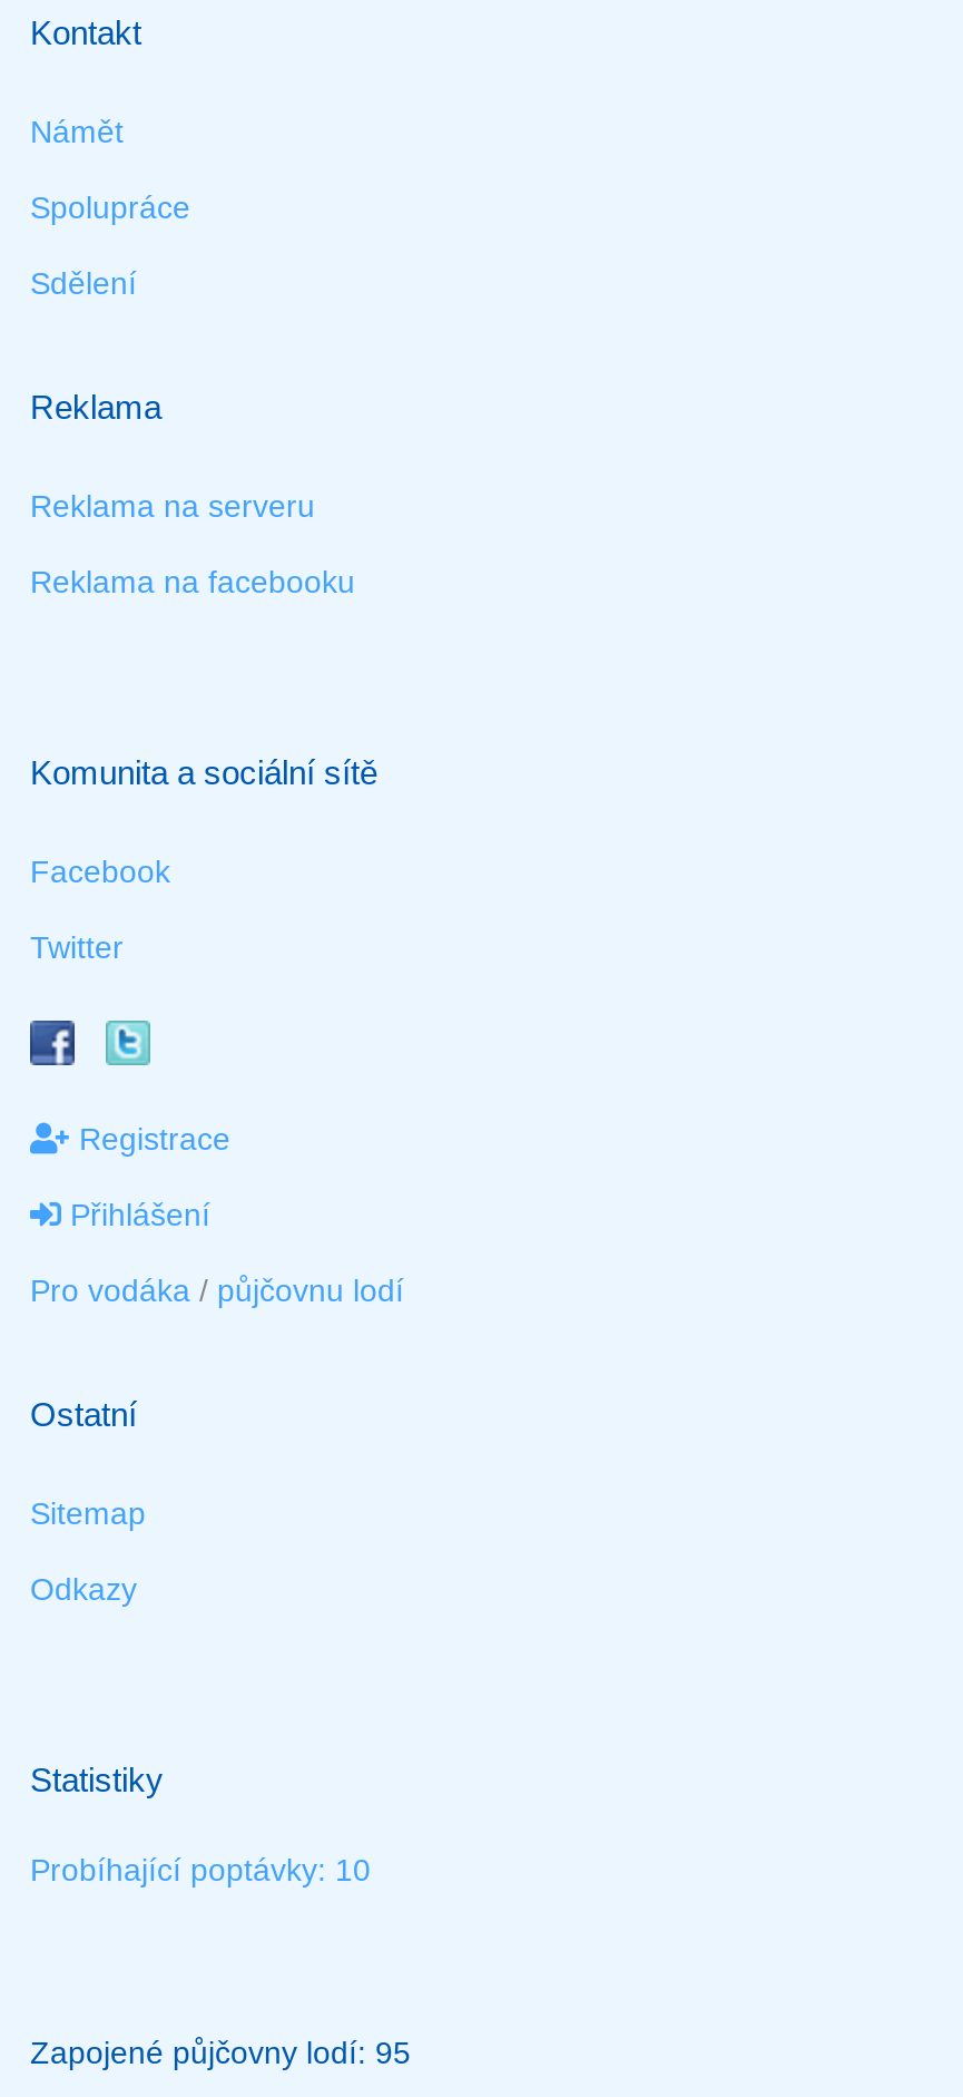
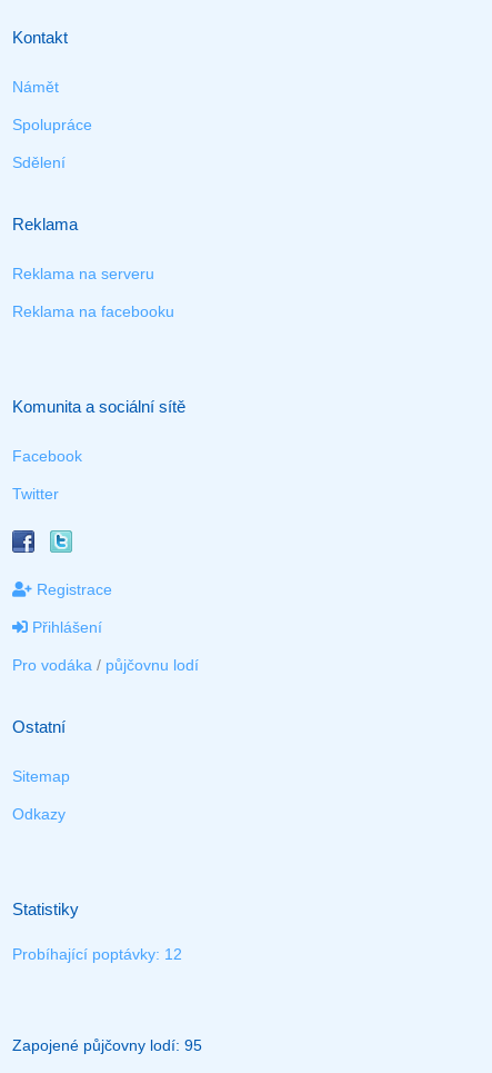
- Probíhající poptávky: 10
+ Probíhající poptávky: 12
